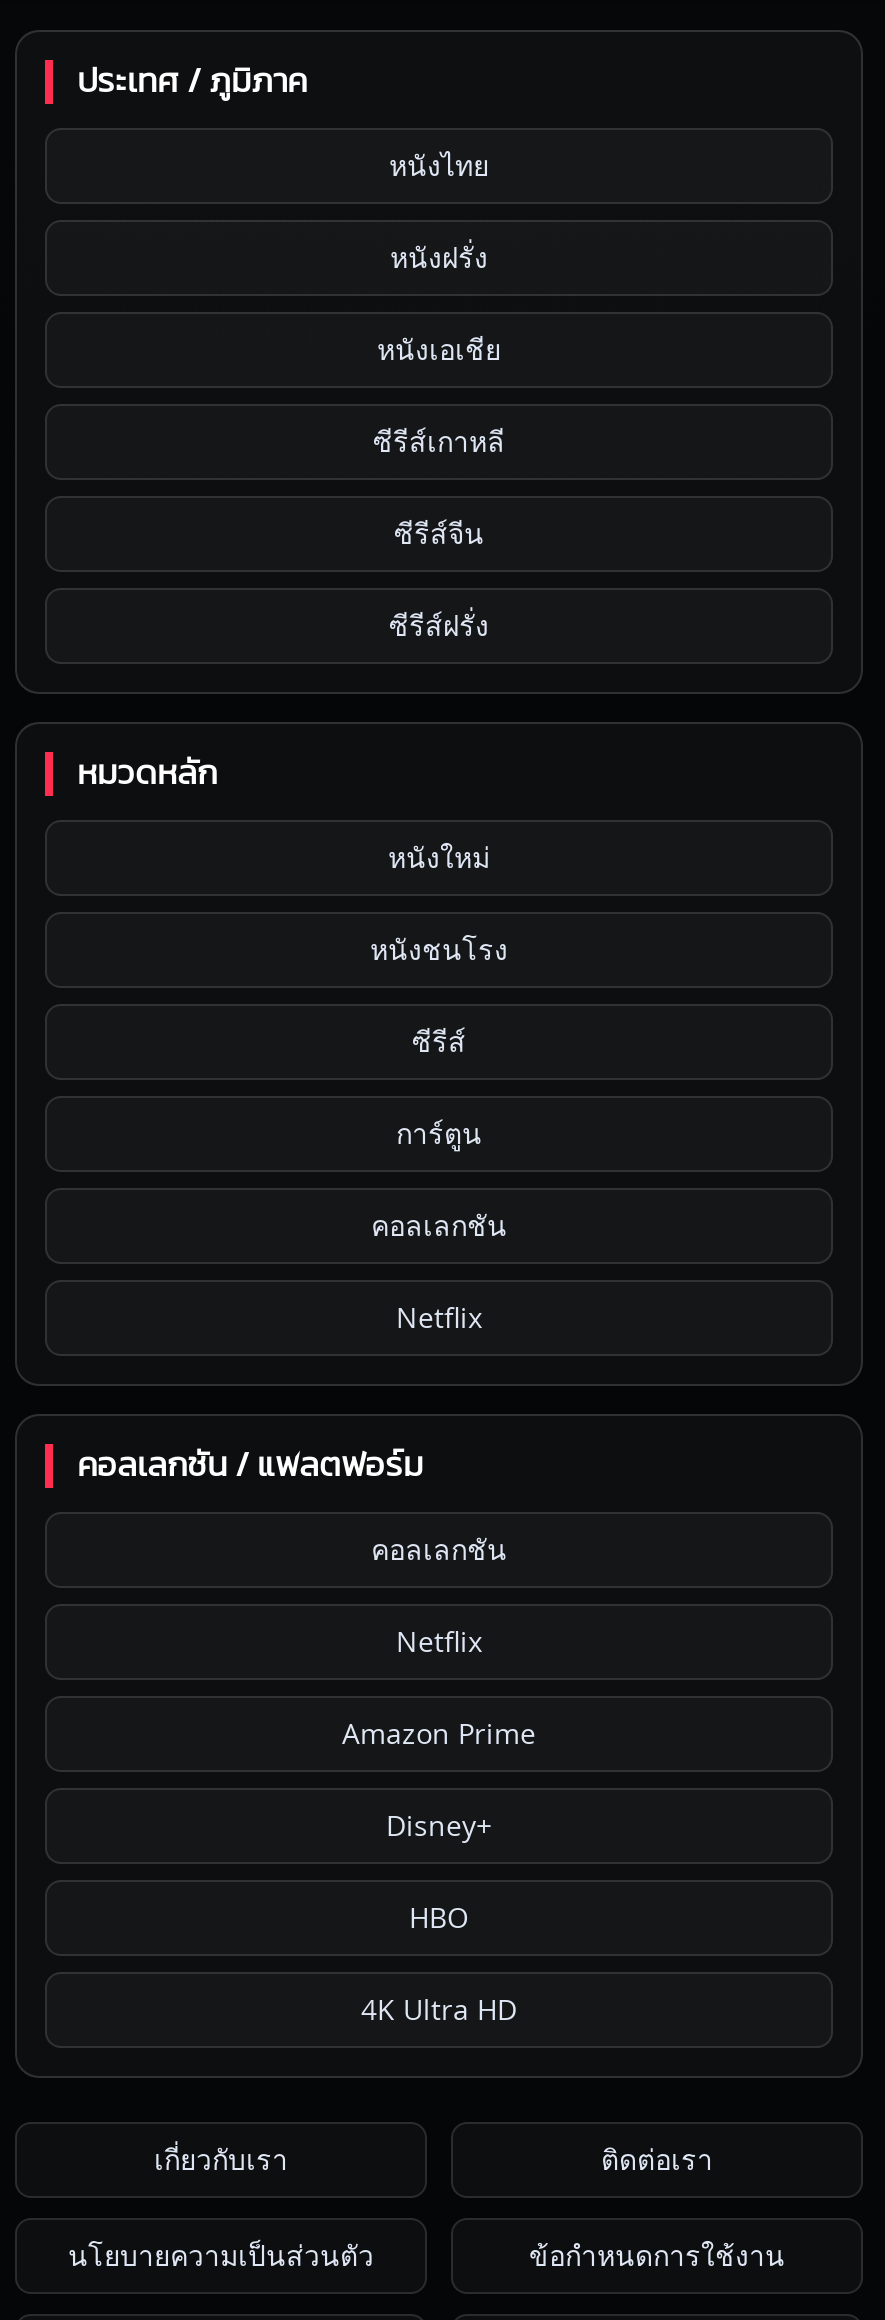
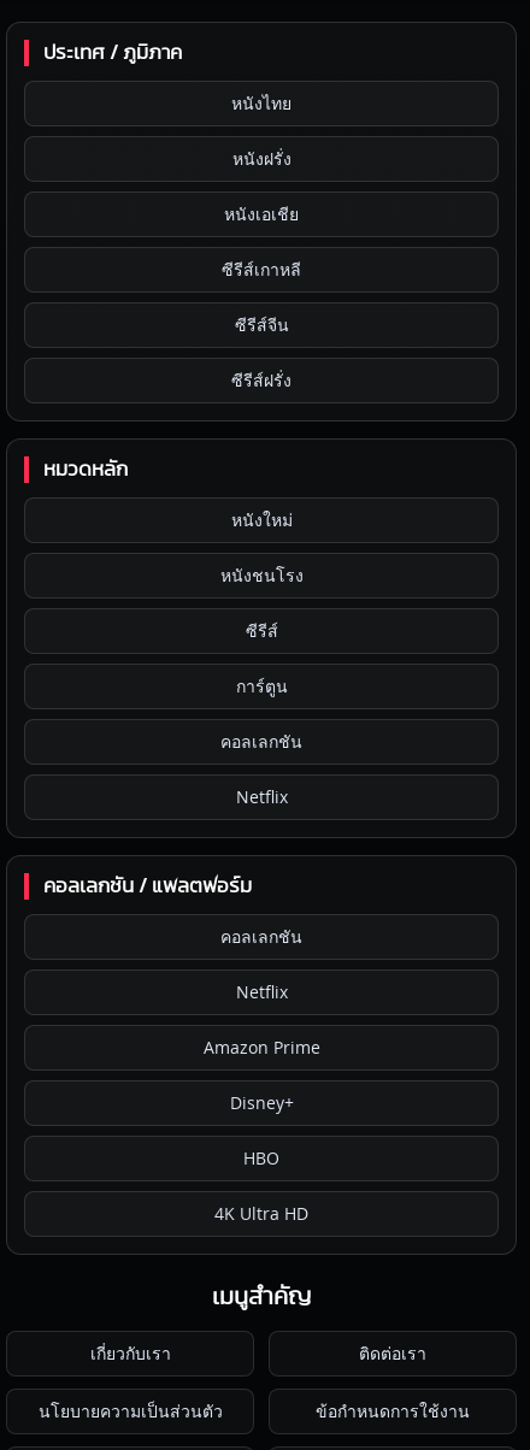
+ เมนูสำคัญ
